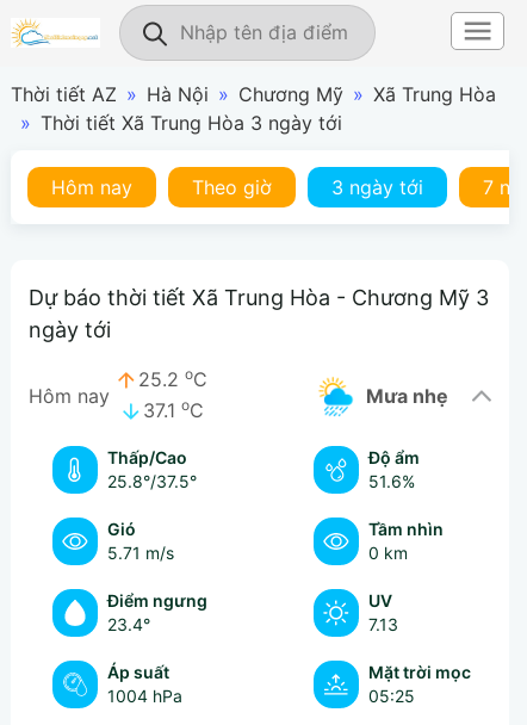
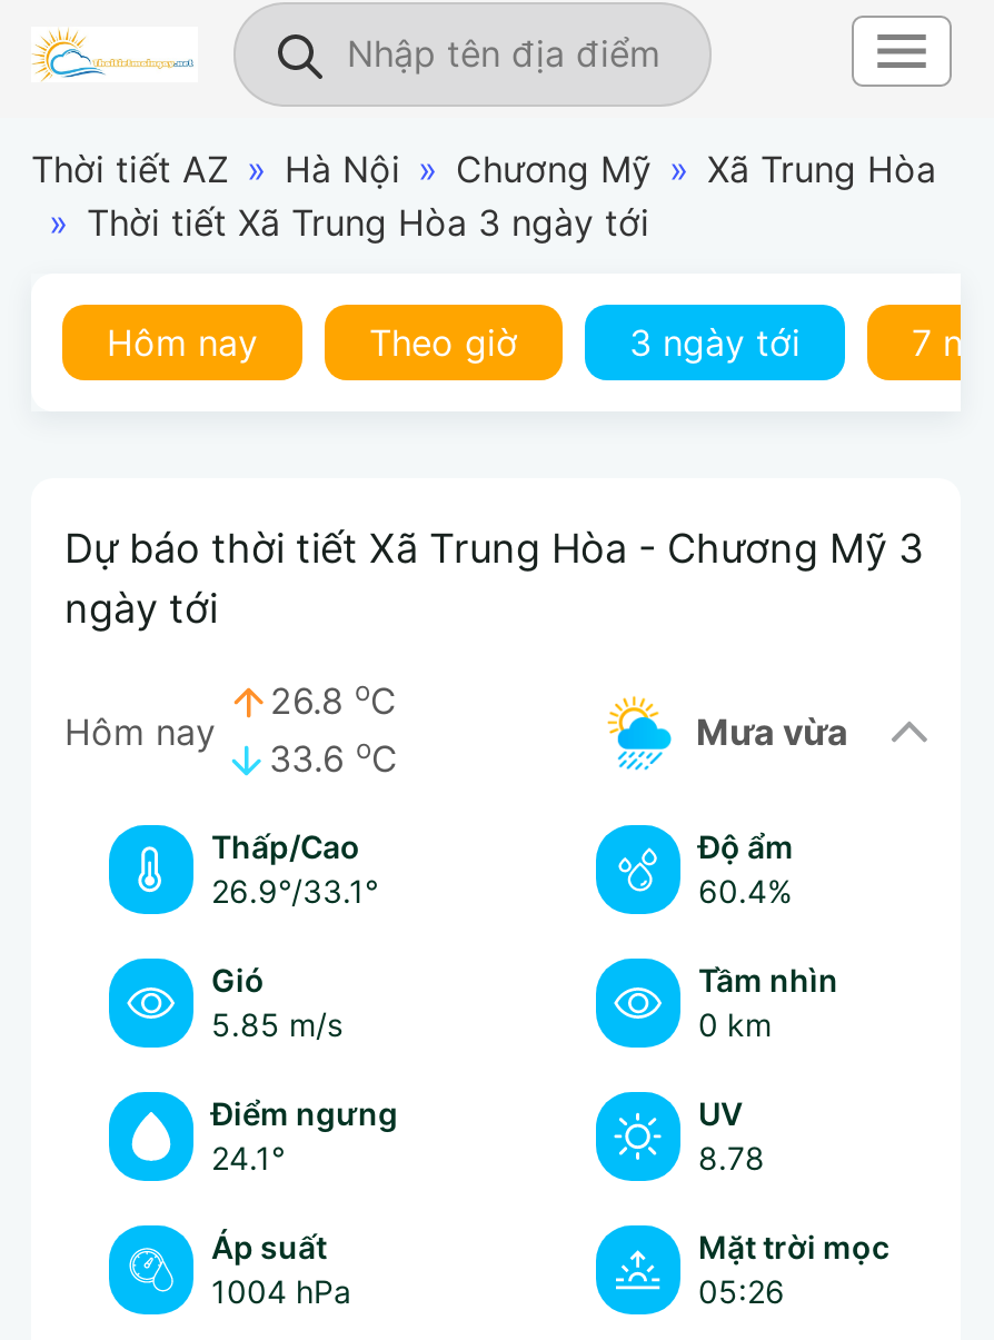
- 25.2 oC
+ 26.8 oC

- Hôm nay 37.1 oC
+ Hôm nay 33.6 oC

- mưa nhẹ
+ mưa vừa

- 25.8°/37.5°
+ 26.9°/33.1°

- 51.6%
+ 60.4%

- 5.71 m/s
+ 5.85 m/s

- 23.4°
+ 24.1°

- 7.13
+ 8.78

- 05:25
+ 05:26
